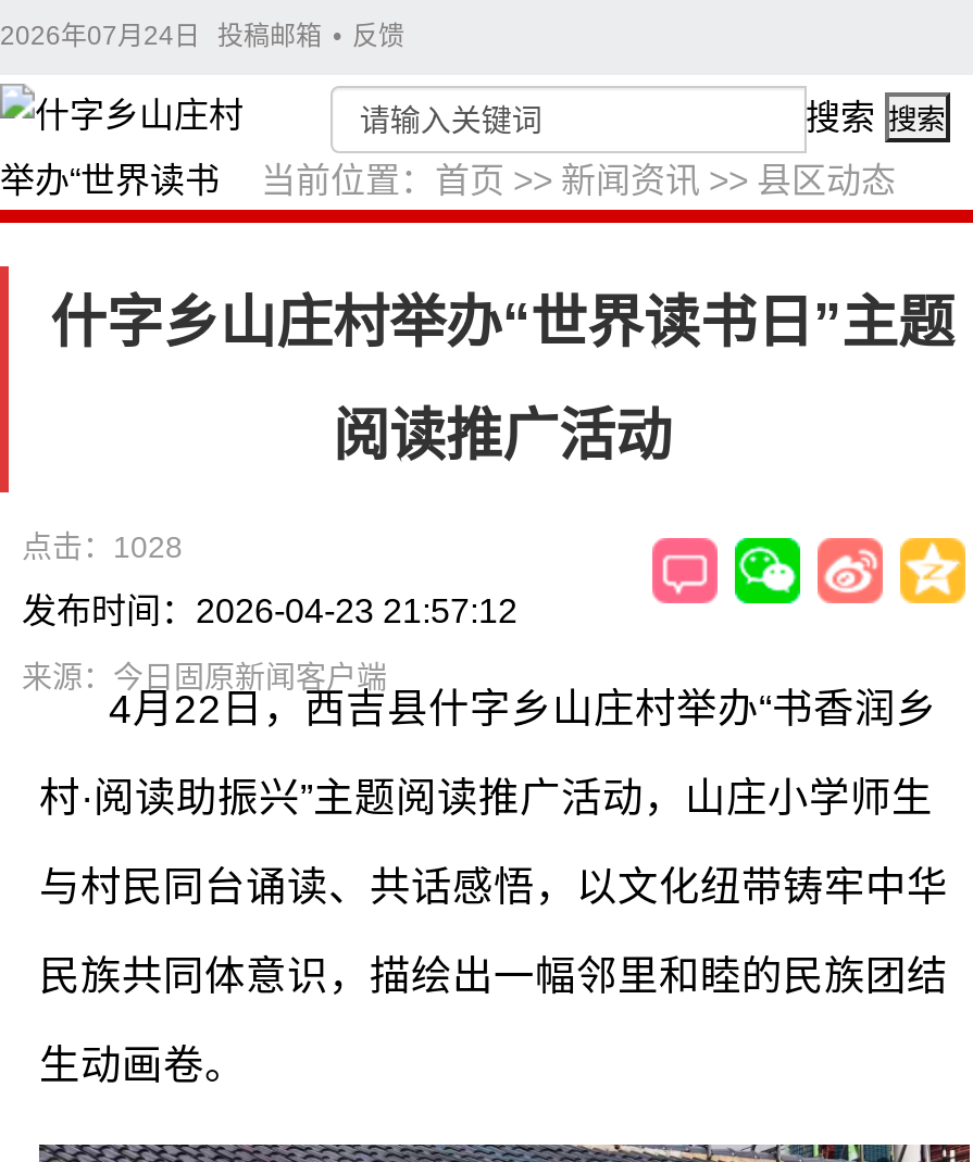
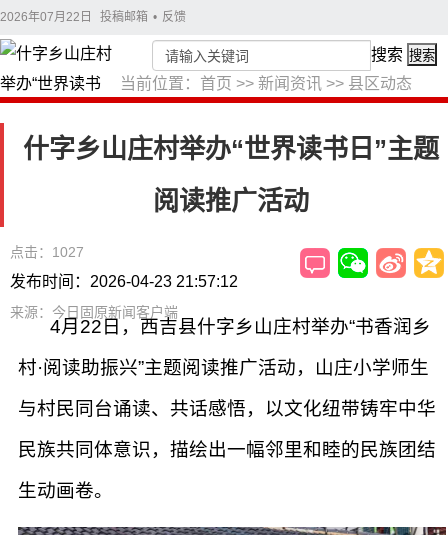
- 2026年07月24日 投稿邮箱 • 反馈
+ 2026年07月22日 投稿邮箱 • 反馈

- 点击：1028
+ 点击：1027
